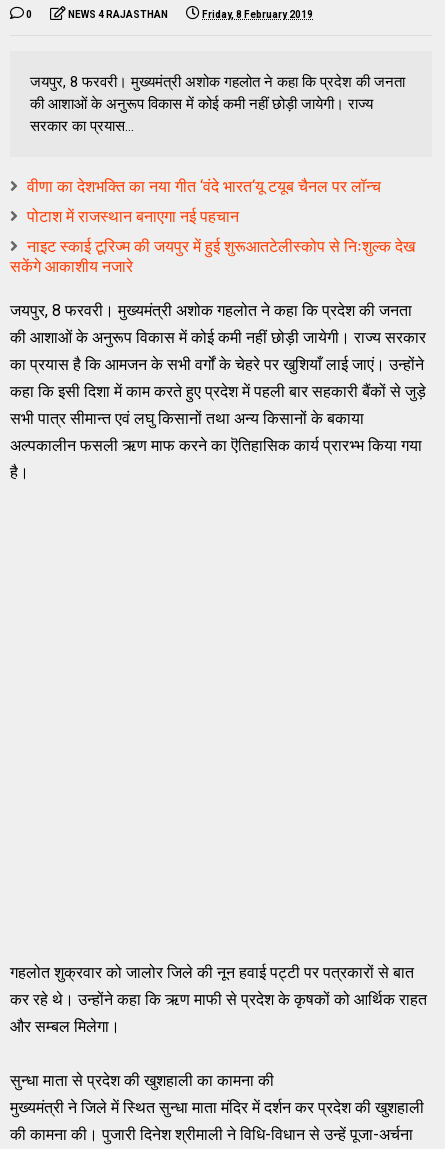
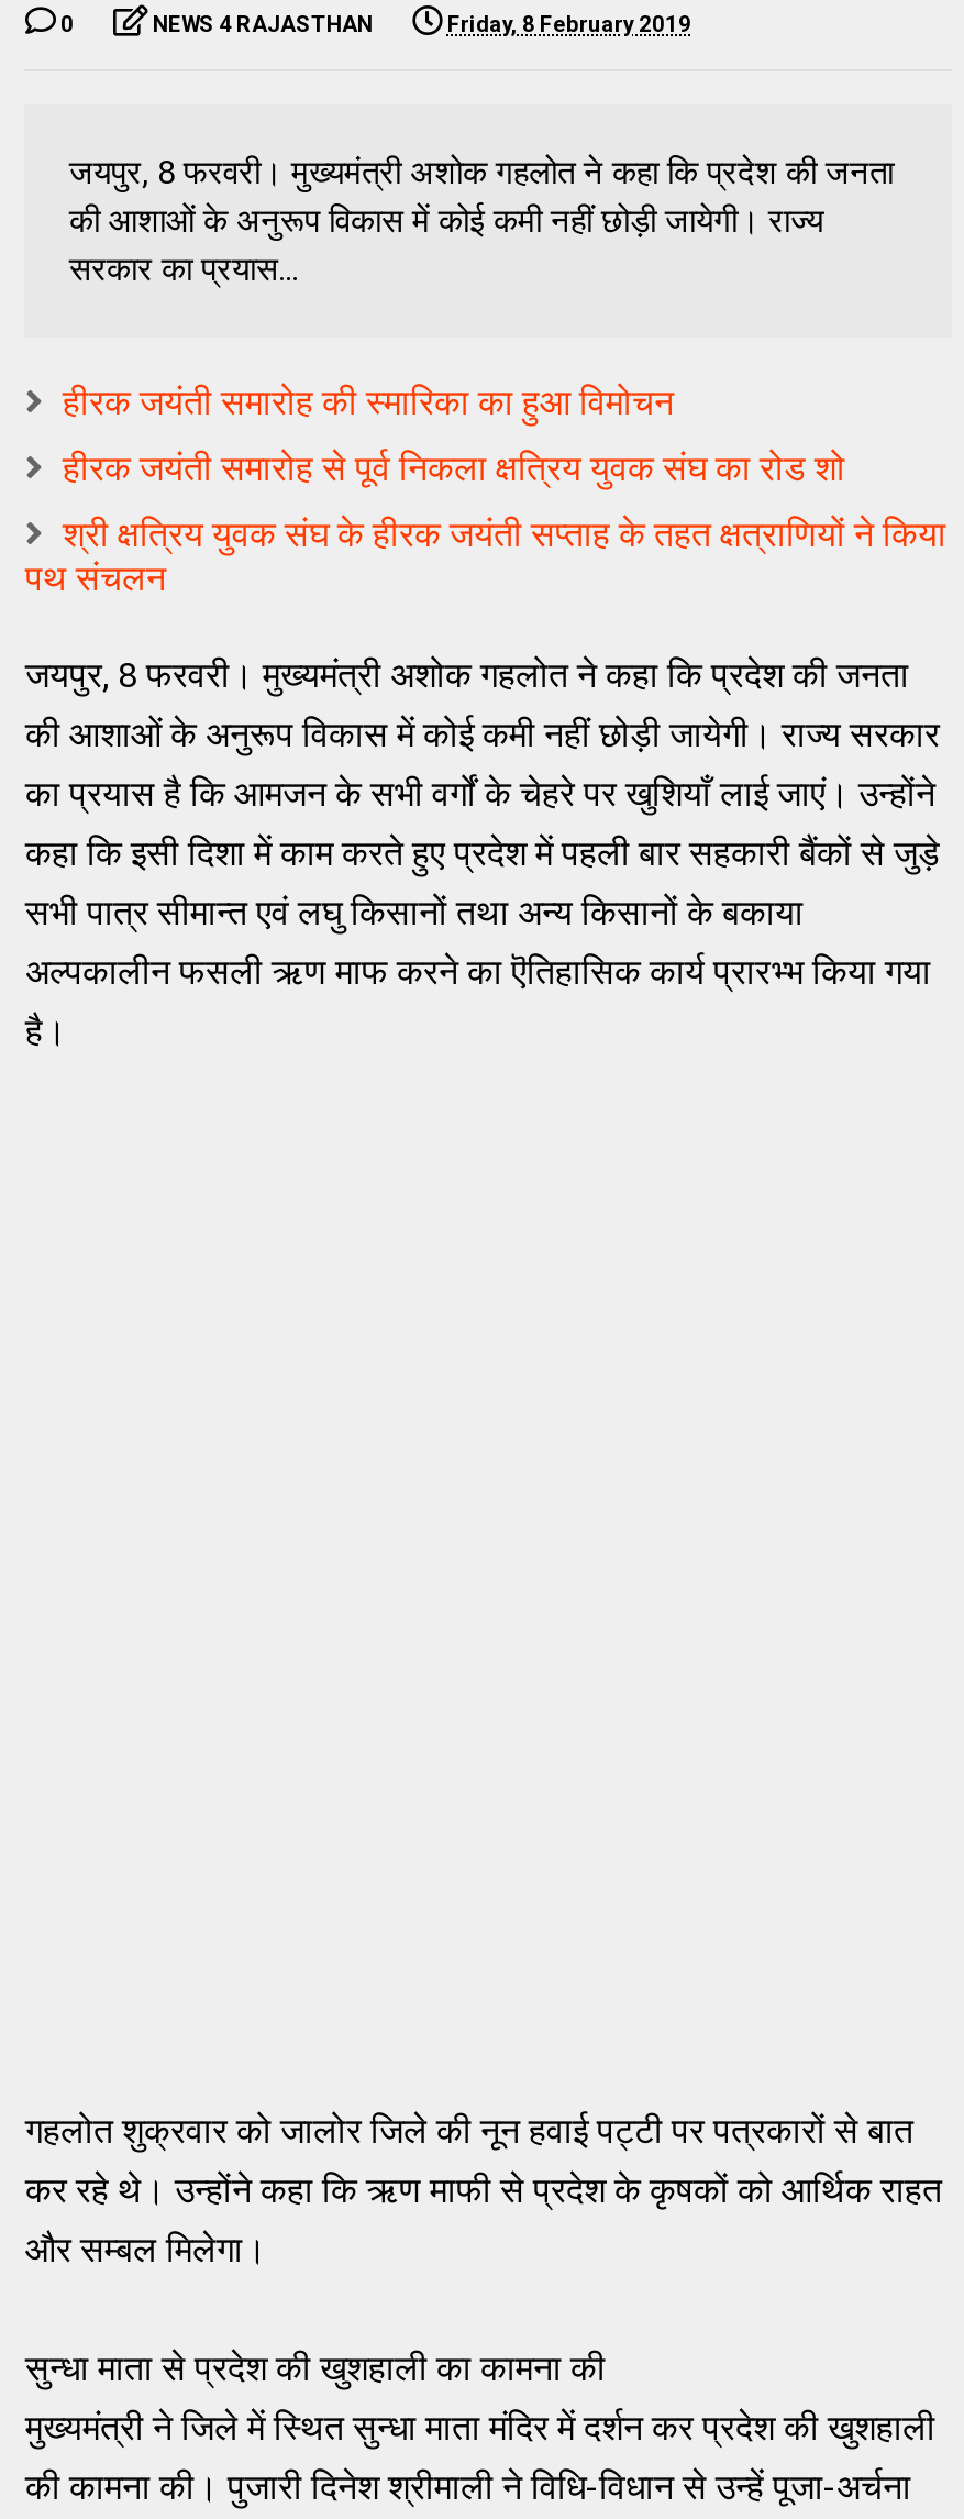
- वीणा का देशभक्ति का नया गीत ‘वंदे भारत‘यू टयूब चैनल पर लॉन्च
+ हीरक जयंती समारोह की स्मारिका का हुआ विमोचन

- पोटाश में राजस्थान बनाएगा नई पहचान
+ हीरक जयंती समारोह से पूर्व निकला क्षत्रिय युवक संघ का रोड शो

- नाइट स्काई टूरिज्म की जयपुर में हुई शुरूआतटेलीस्कोप से निःशुल्क देख
- सकेंगे आकाशीय नजारे
+ श्री क्षत्रिय युवक संघ के हीरक जयंती सप्ताह के तहत क्षत्राणियों ने किया
+ पथ संचलन
